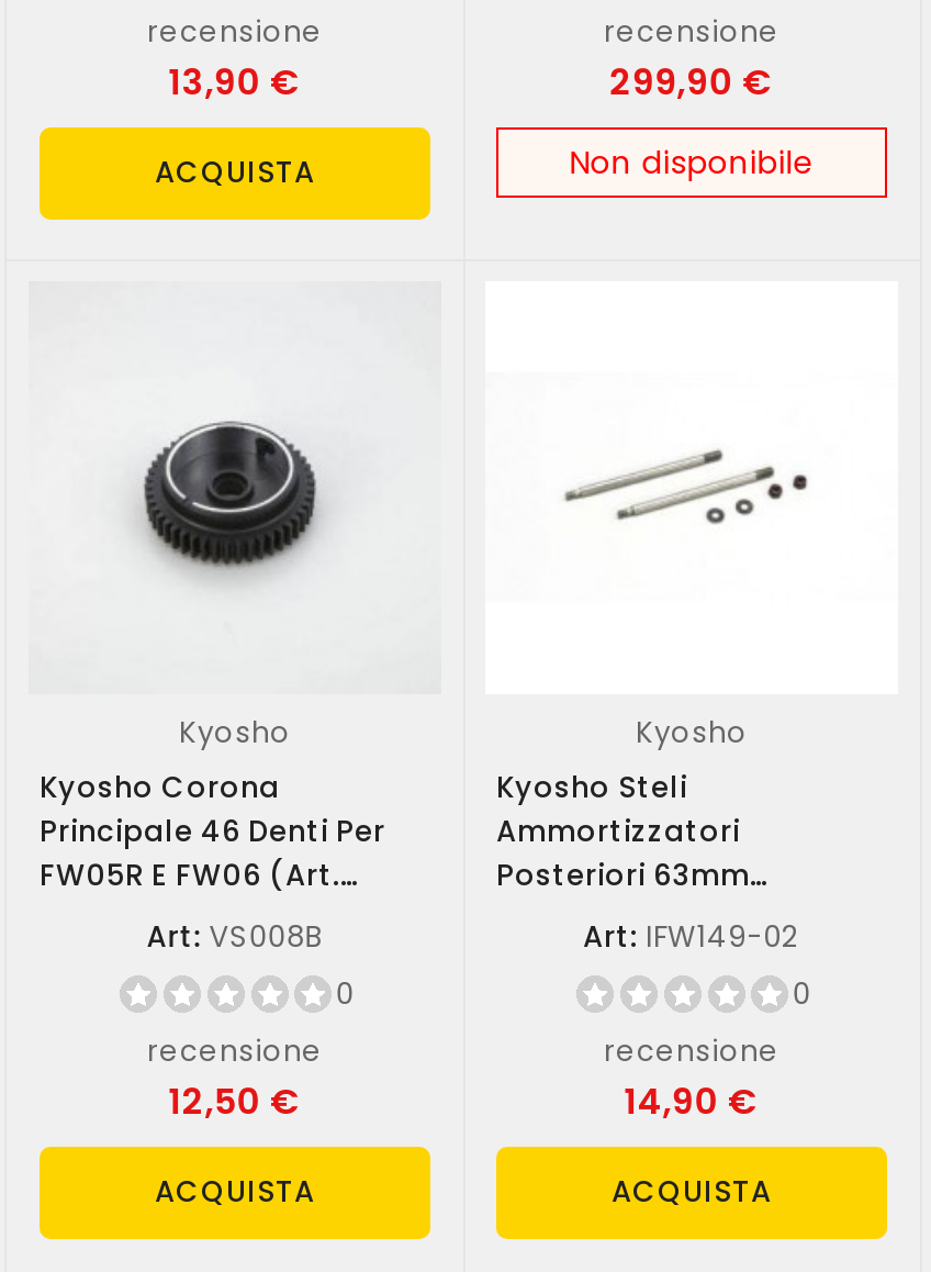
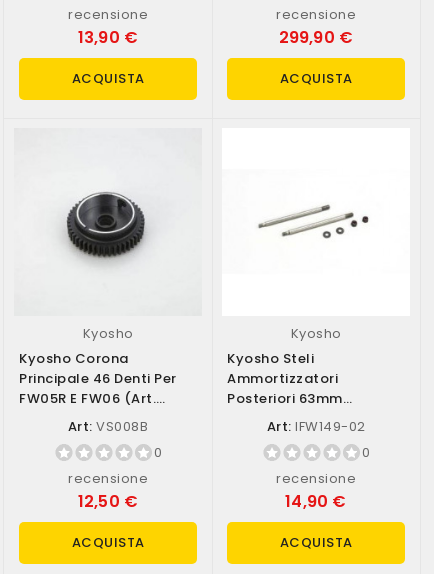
- Non disponibile
+ ACQUISTA
